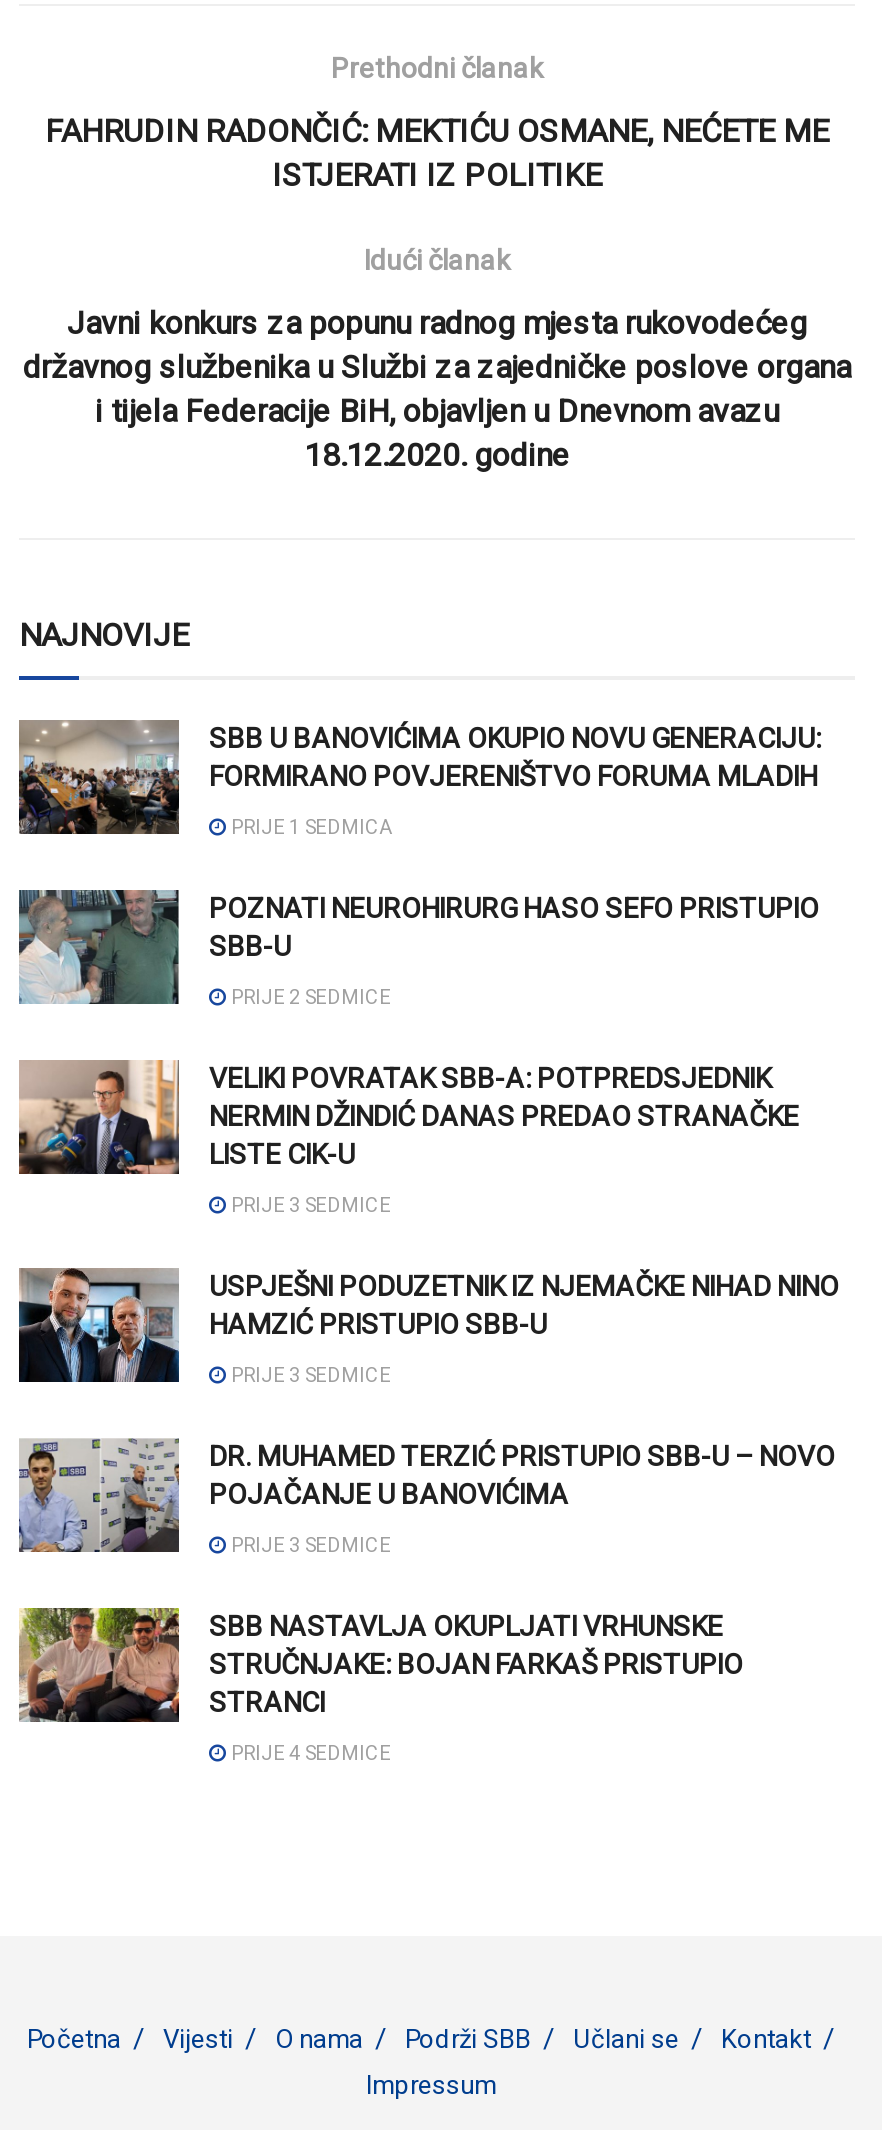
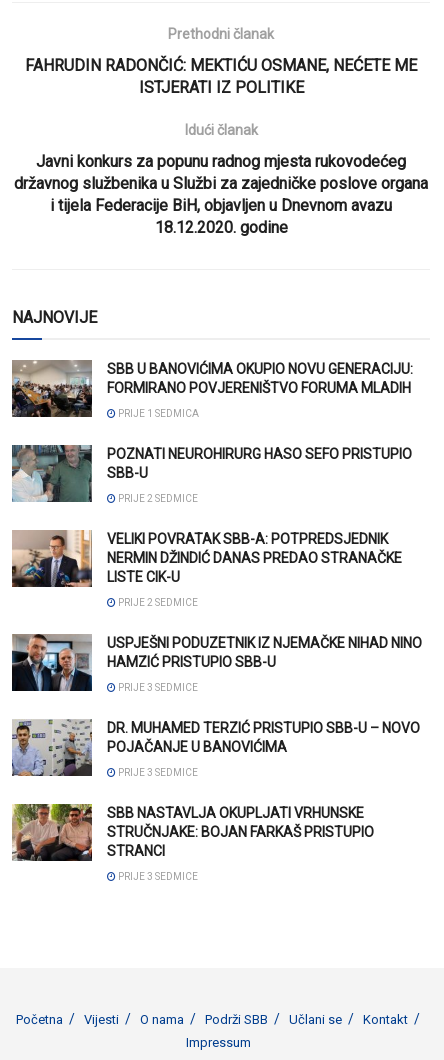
- PRIJE 3 SEDMICE
+ PRIJE 2 SEDMICE

- PRIJE 4 SEDMICE
+ PRIJE 3 SEDMICE
